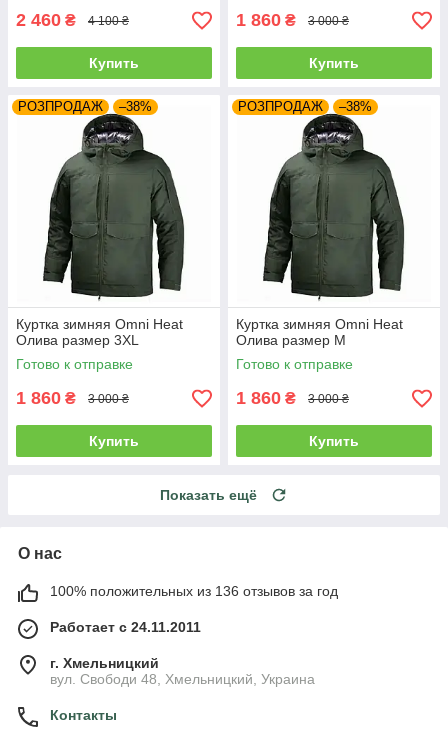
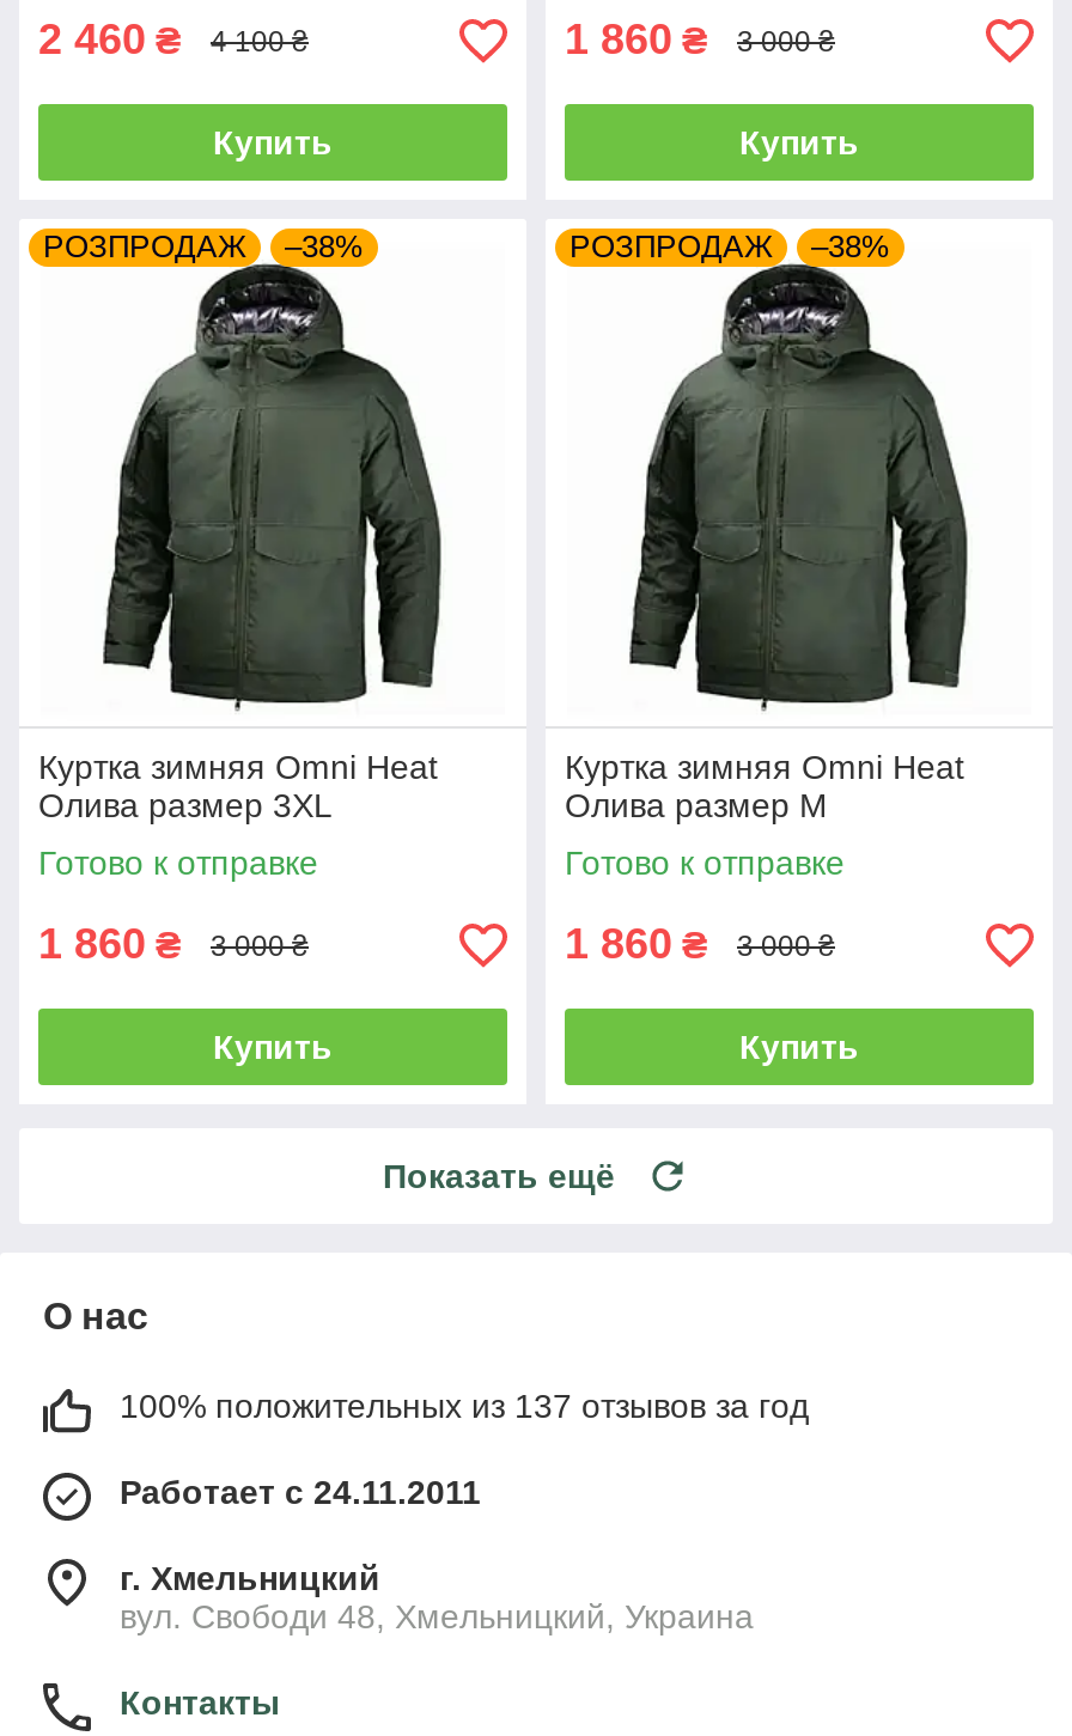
- 100% положительных из 136 отзывов за год
+ 100% положительных из 137 отзывов за год
